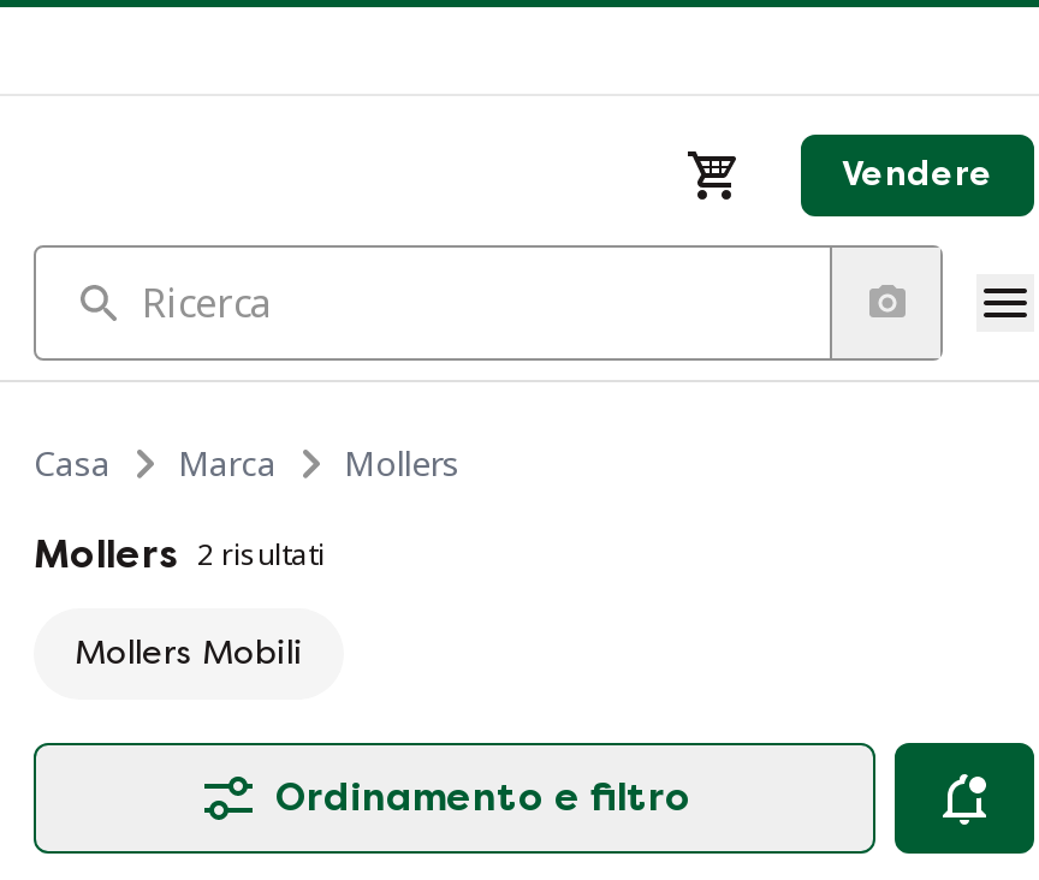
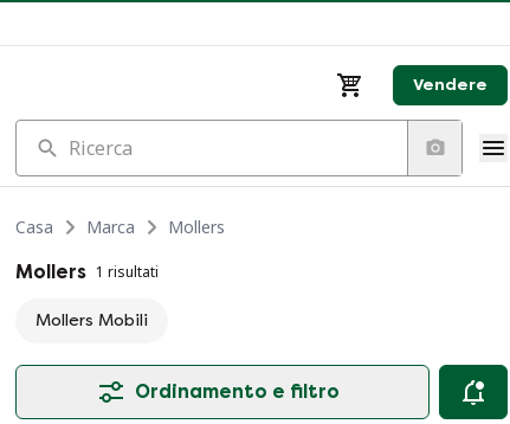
- Mollers 2 risultati
+ Mollers 1 risultati
